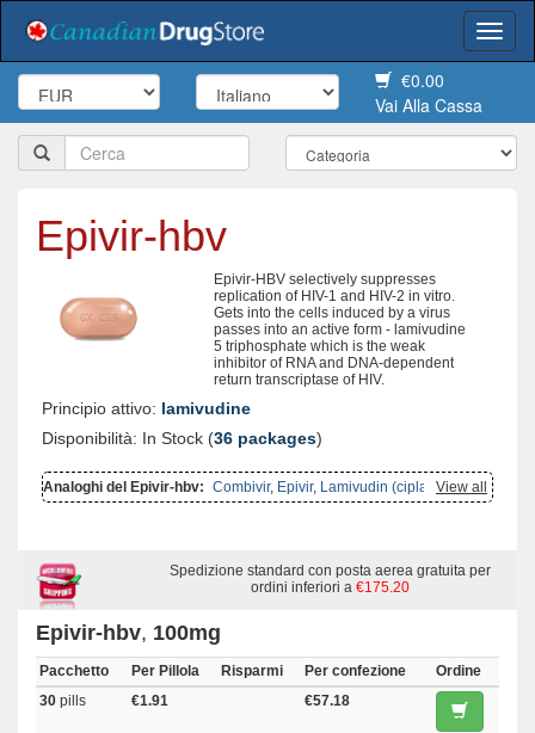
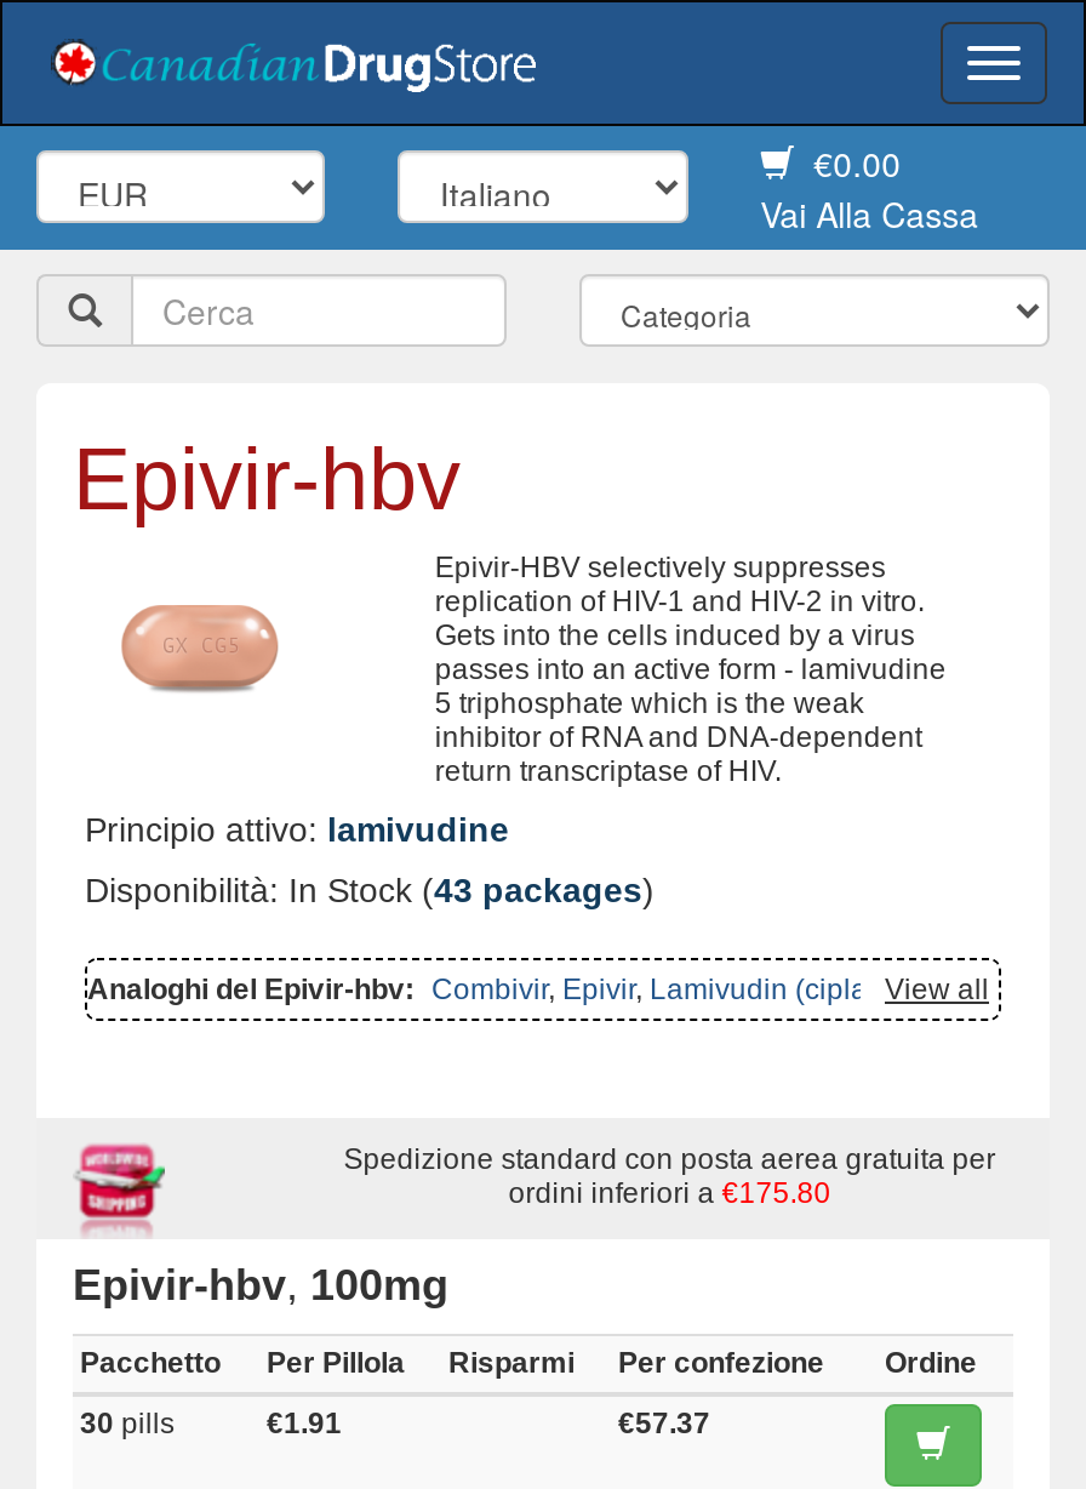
- Disponibilità: In Stock (36 packages)
+ Disponibilità: In Stock (43 packages)

- ordini inferiori a €175.20
+ ordini inferiori a €175.80

- €57.18
+ €57.37
